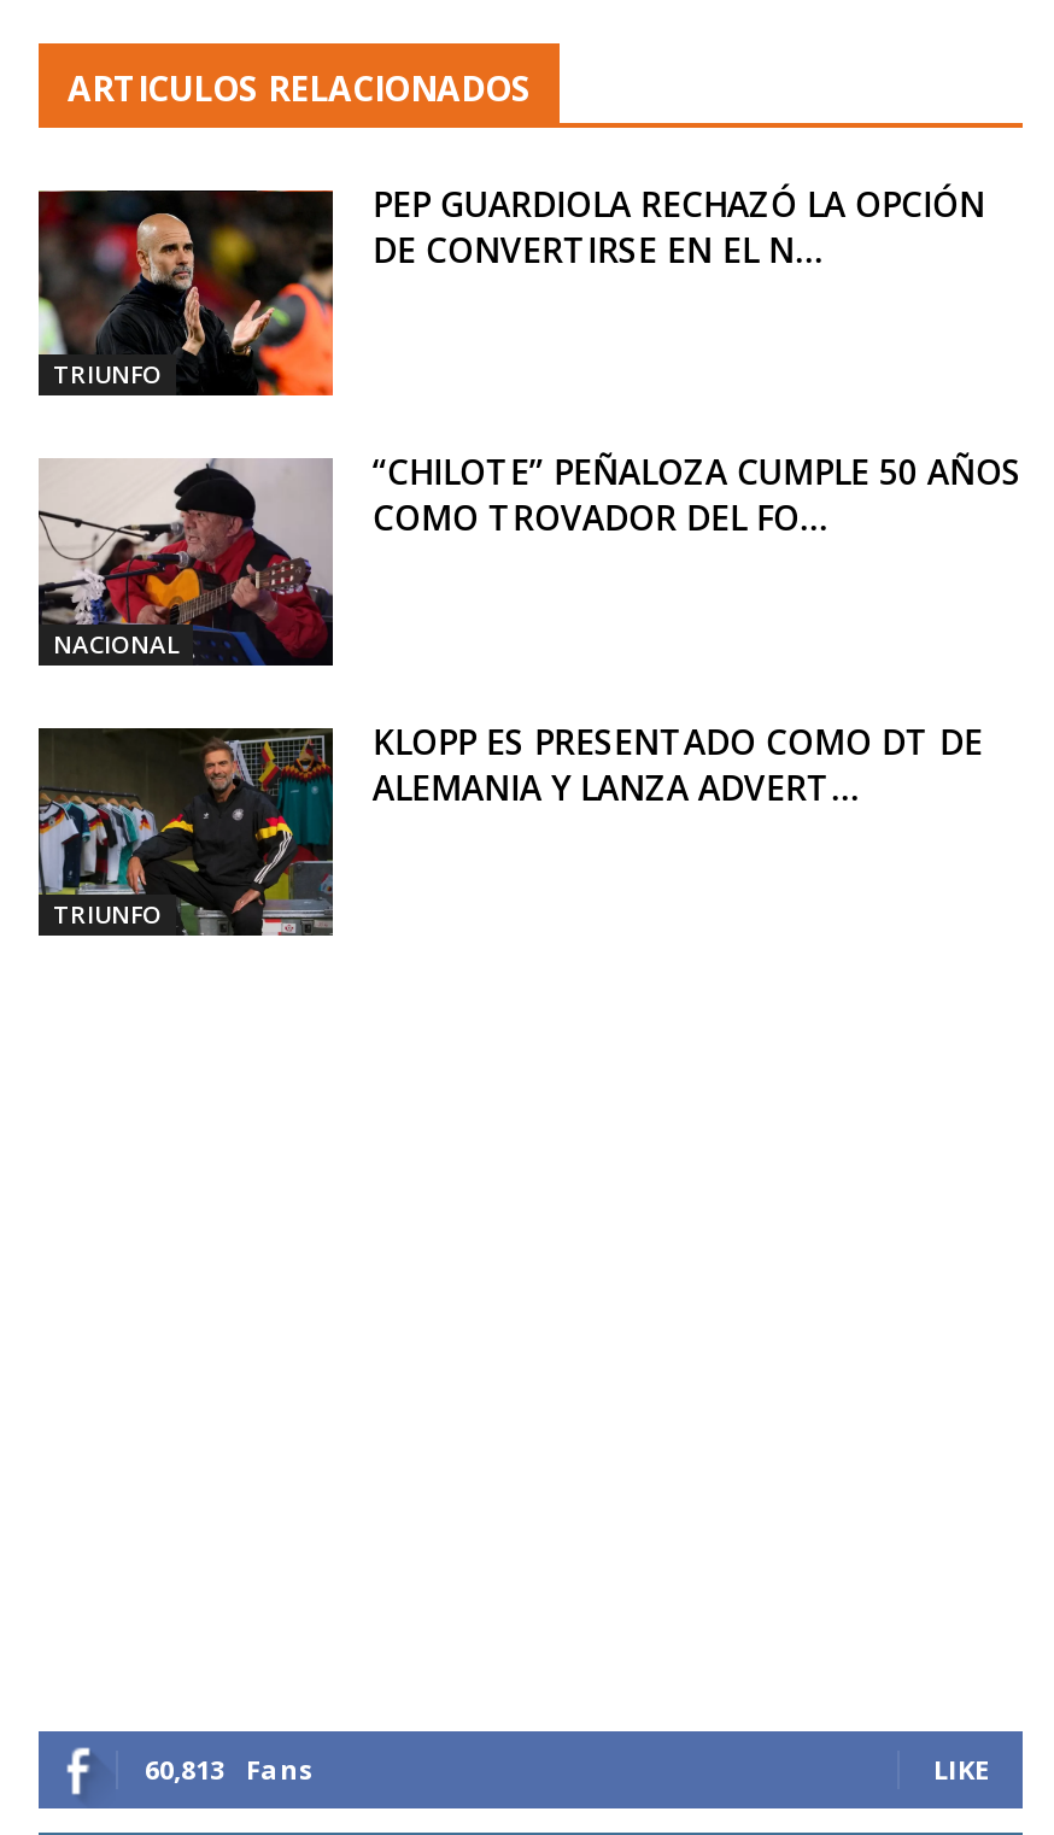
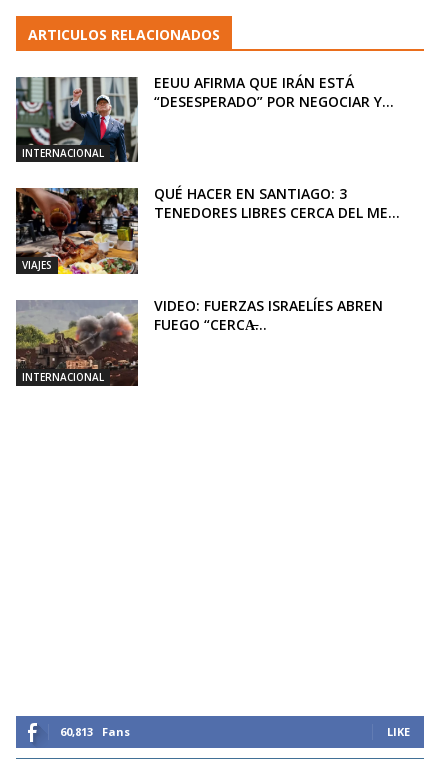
- [image]
- TRIUNFO
+ [image]
+ INTERNACIONAL

- PEP GUARDIOLA RECHAZÓ LA OPCIÓN
- DE CONVERTIRSE EN EL N...
+ EEUU AFIRMA QUE IRÁN ESTÁ
+ “DESESPERADO” POR NEGOCIAR Y...

- [image]
- NACIONAL
+ [image]
+ VIAJES

- “CHILOTE” PEÑALOZA CUMPLE 50 AÑOS
- COMO TROVADOR DEL FO...
+ QUÉ HACER EN SANTIAGO: 3
+ TENEDORES LIBRES CERCA DEL ME...

- [image]
- TRIUNFO
+ [image]
+ INTERNACIONAL

- KLOPP ES PRESENTADO COMO DT DE
- ALEMANIA Y LANZA ADVERT...
+ VIDEO: FUERZAS ISRAELÍES ABREN
+ FUEGO “CERCA̶...
